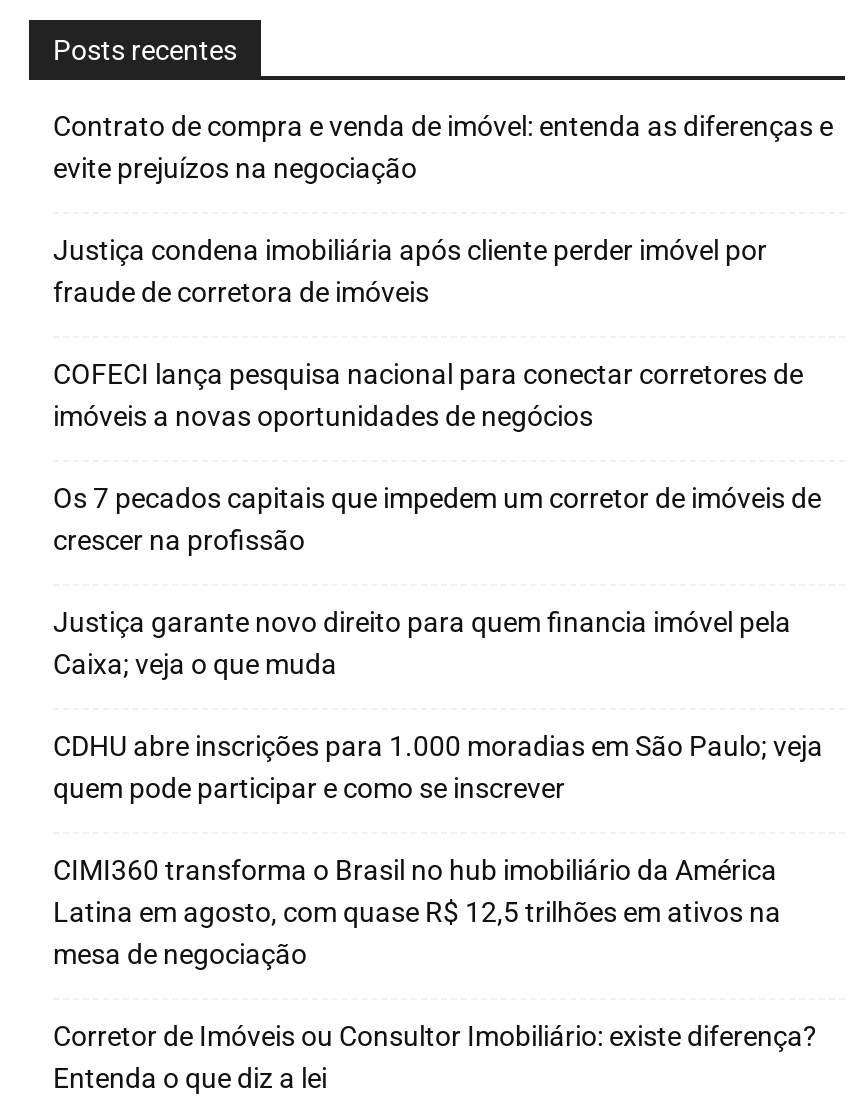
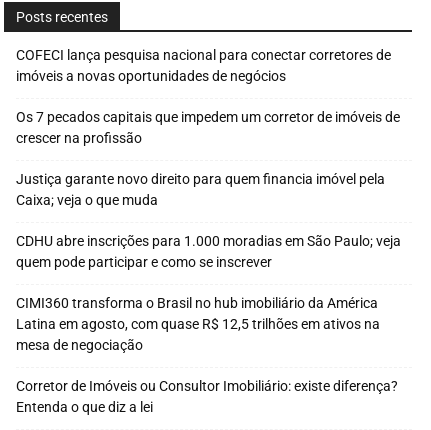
- Contrato de compra e venda de imóvel: entenda as diferenças e
- evite prejuízos na negociação
- Justiça condena imobiliária após cliente perder imóvel por
- fraude de corretora de imóveis
